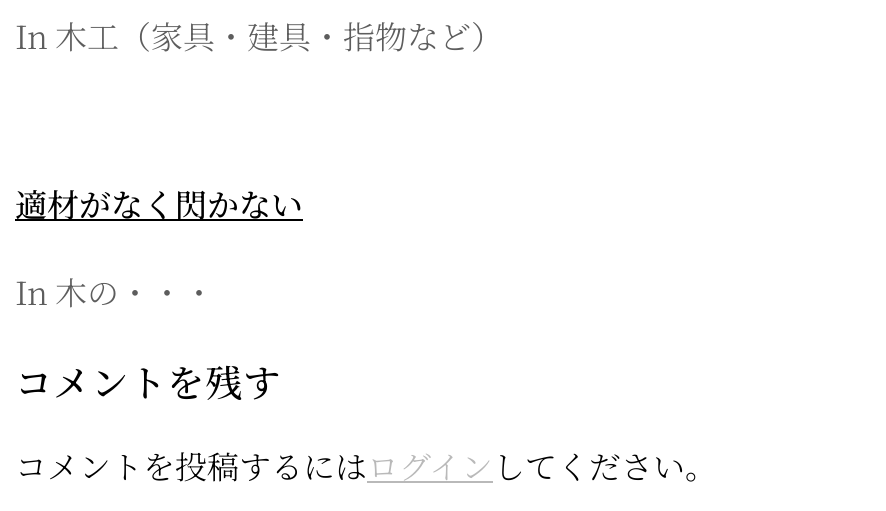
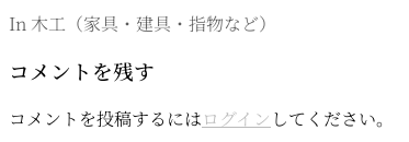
- 適材がなく閃かない
- In 木の・・・
